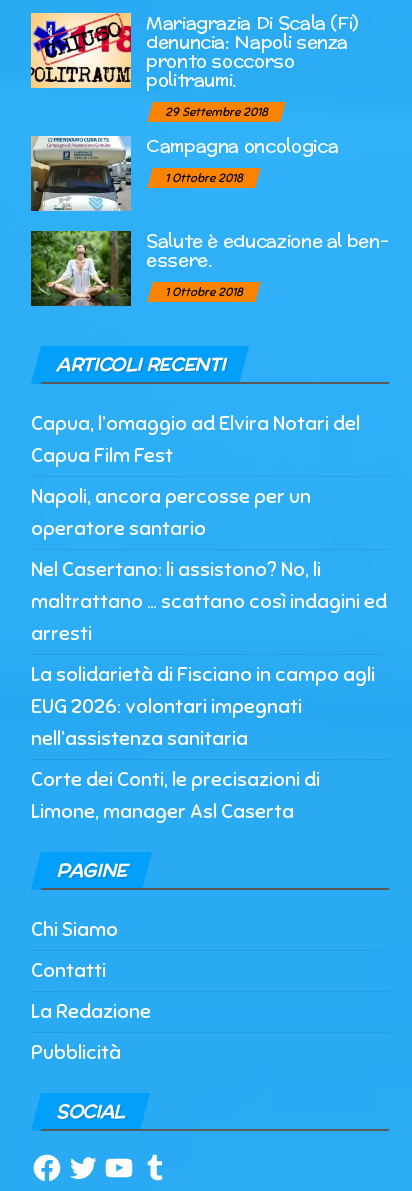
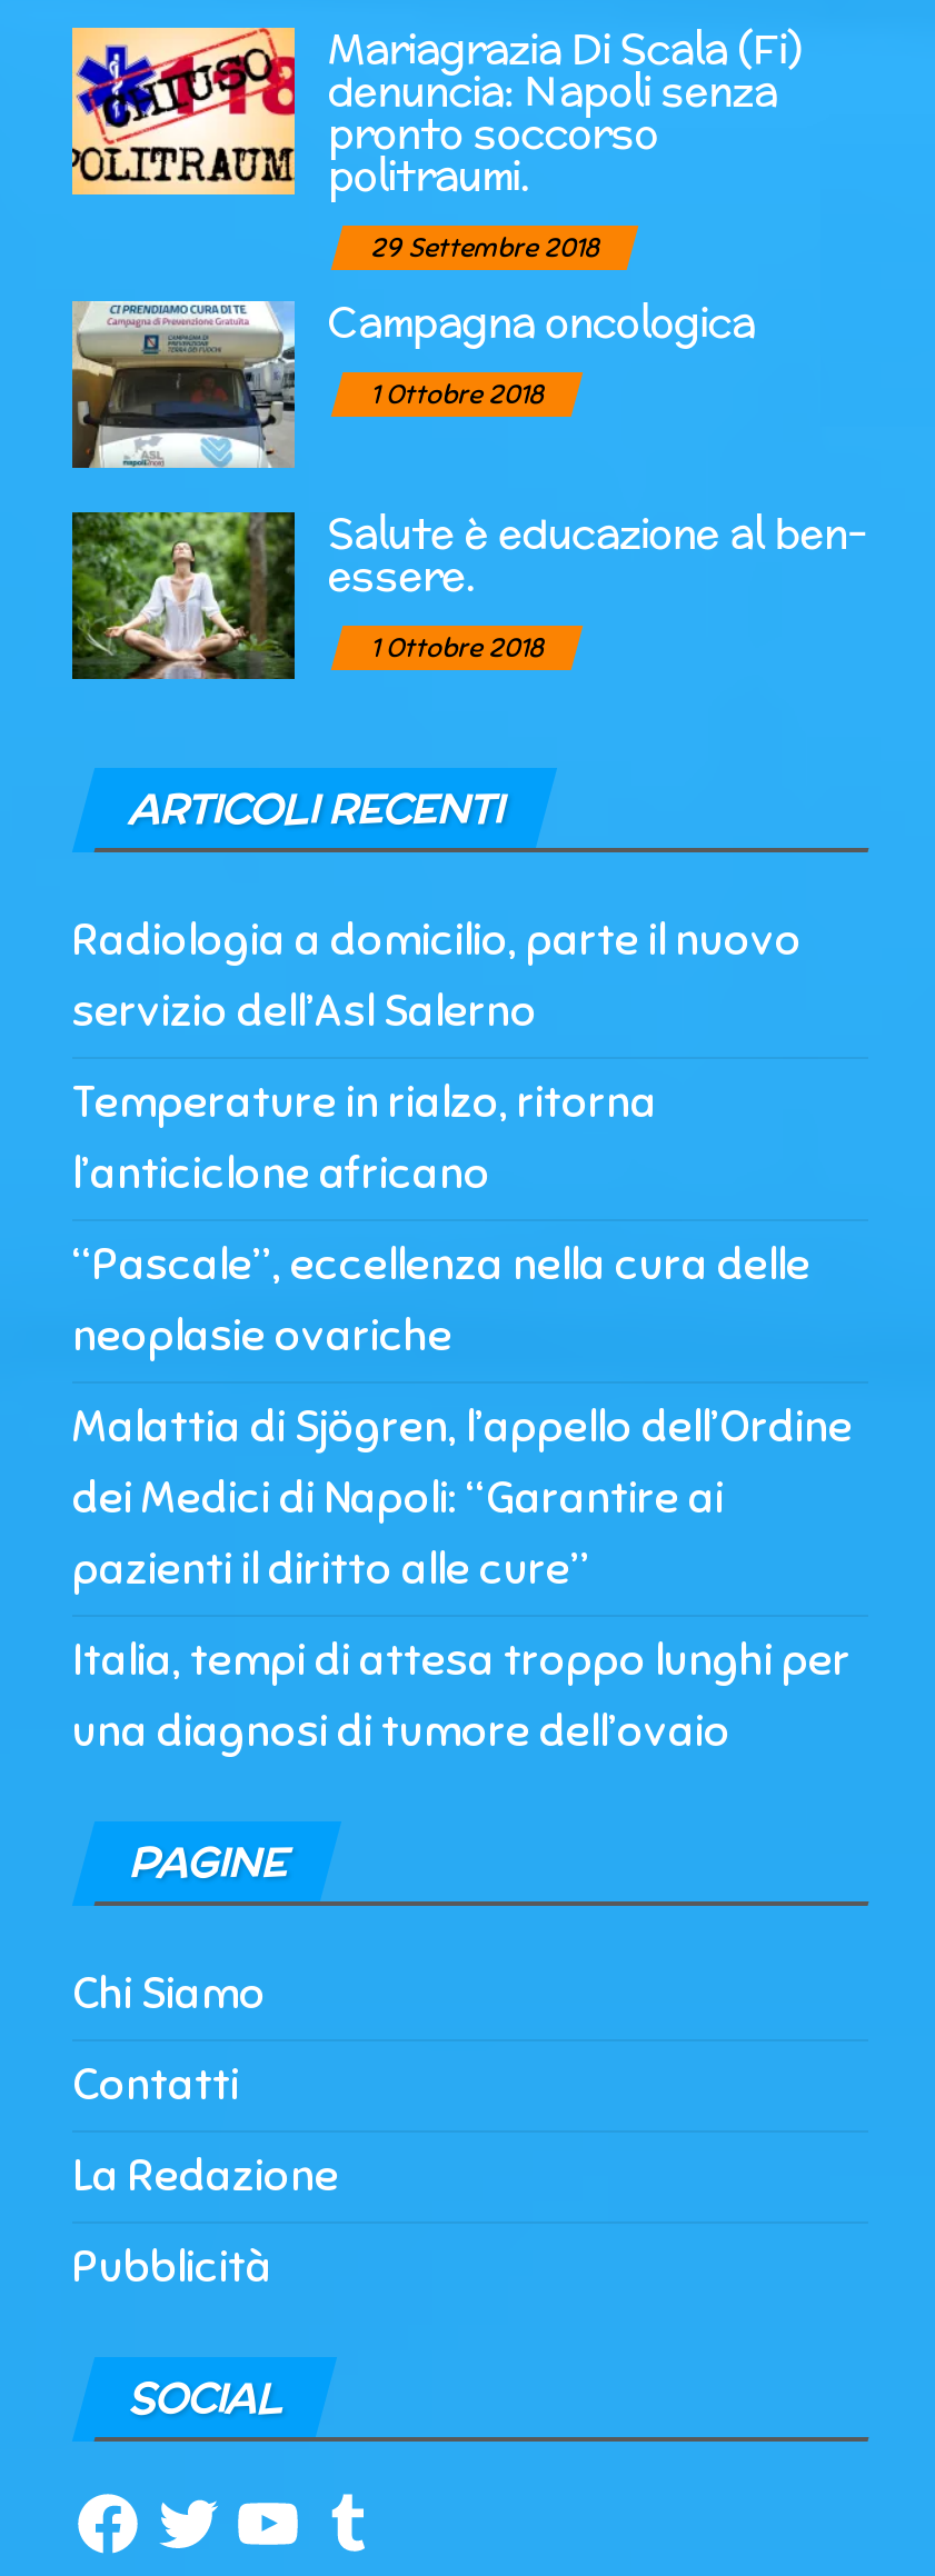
- Capua, l’omaggio ad Elvira Notari del
- Capua Film Fest
+ Radiologia a domicilio, parte il nuovo
+ servizio dell’Asl Salerno

- Napoli, ancora percosse per un
- operatore santario
+ Temperature in rialzo, ritorna
+ l’anticiclone africano

- Nel Casertano: li assistono? No, li
- maltrattano … scattano così indagini ed
- arresti
+ “Pascale”, eccellenza nella cura delle
+ neoplasie ovariche

- La solidarietà di Fisciano in campo agli
- EUG 2026: volontari impegnati
- nell’assistenza sanitaria
+ Malattia di Sjögren, l’appello dell’Ordine
+ dei Medici di Napoli: “Garantire ai
+ pazienti il diritto alle cure”

- Corte dei Conti, le precisazioni di
- Limone, manager Asl Caserta
+ Italia, tempi di attesa troppo lunghi per
+ una diagnosi di tumore dell’ovaio
